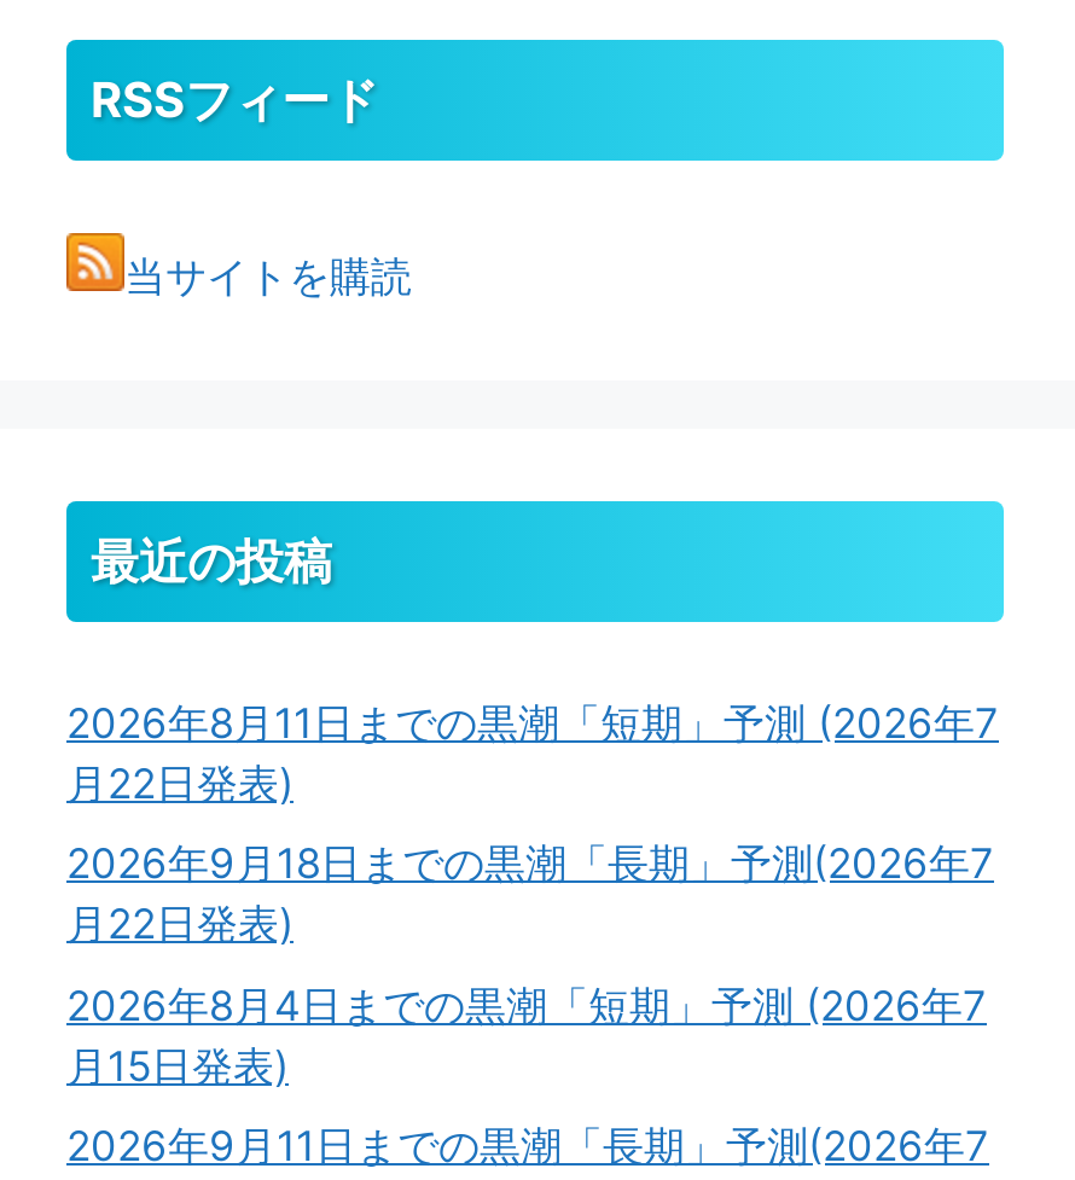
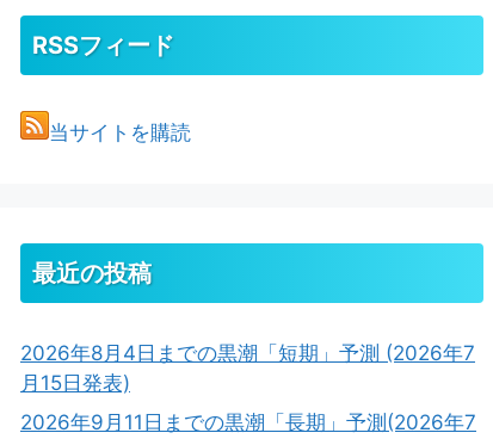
- 2026年8月11日までの黒潮「短期」予測 (2026年7
- 月22日発表)
- 2026年9月18日までの黒潮「長期」予測(2026年7
- 月22日発表)
